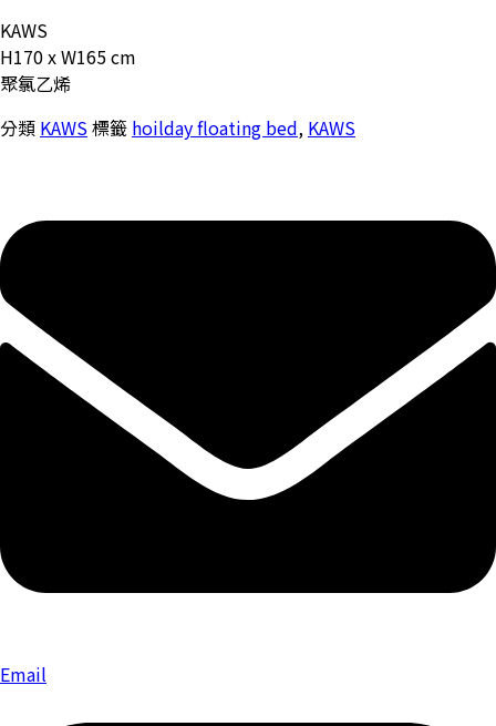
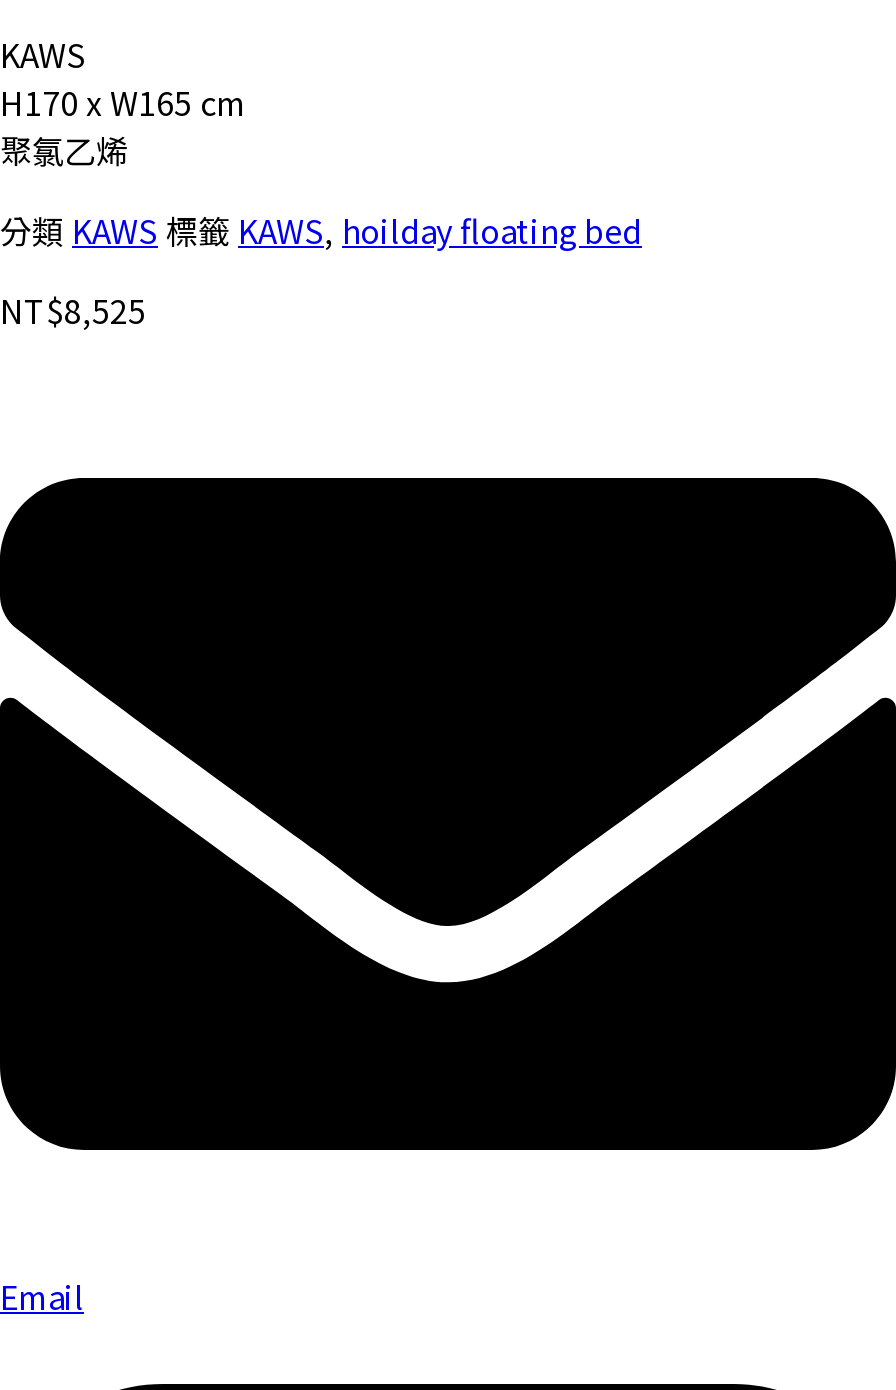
- 分類 KAWS 標籤 hoilday floating bed, KAWS
+ 分類 KAWS 標籤 KAWS, hoilday floating bed
+ NT$8,525
